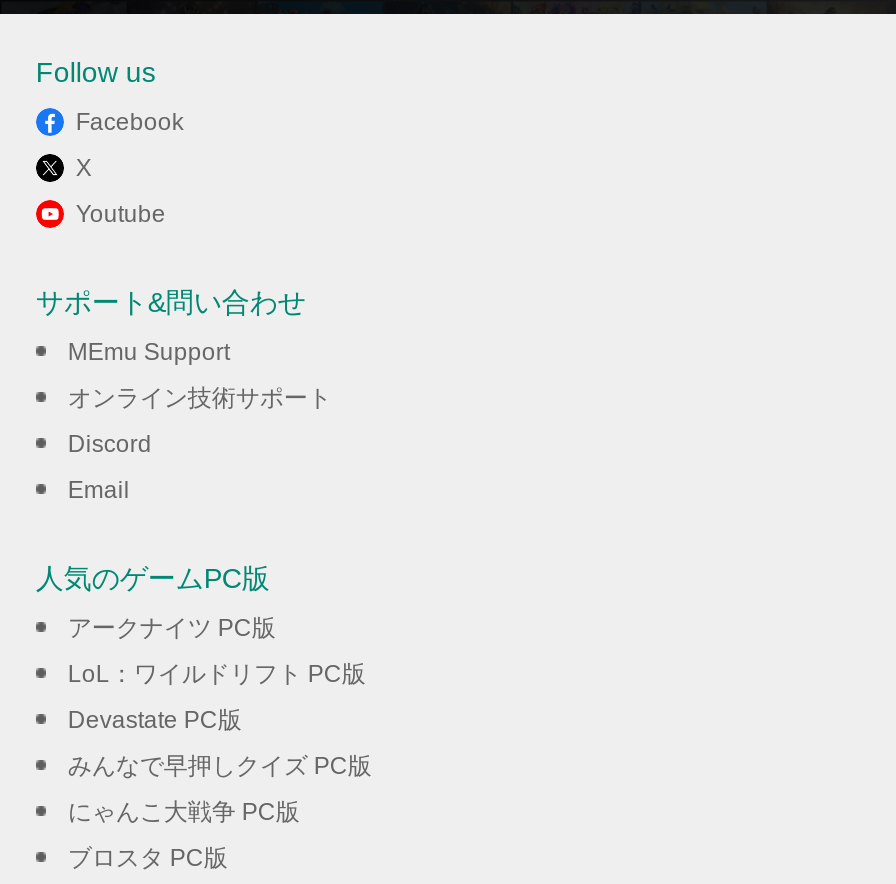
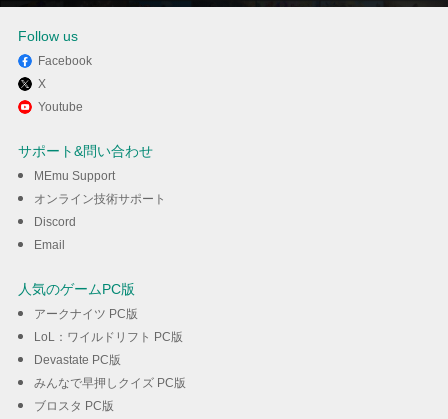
- にゃんこ大戦争 PC版
